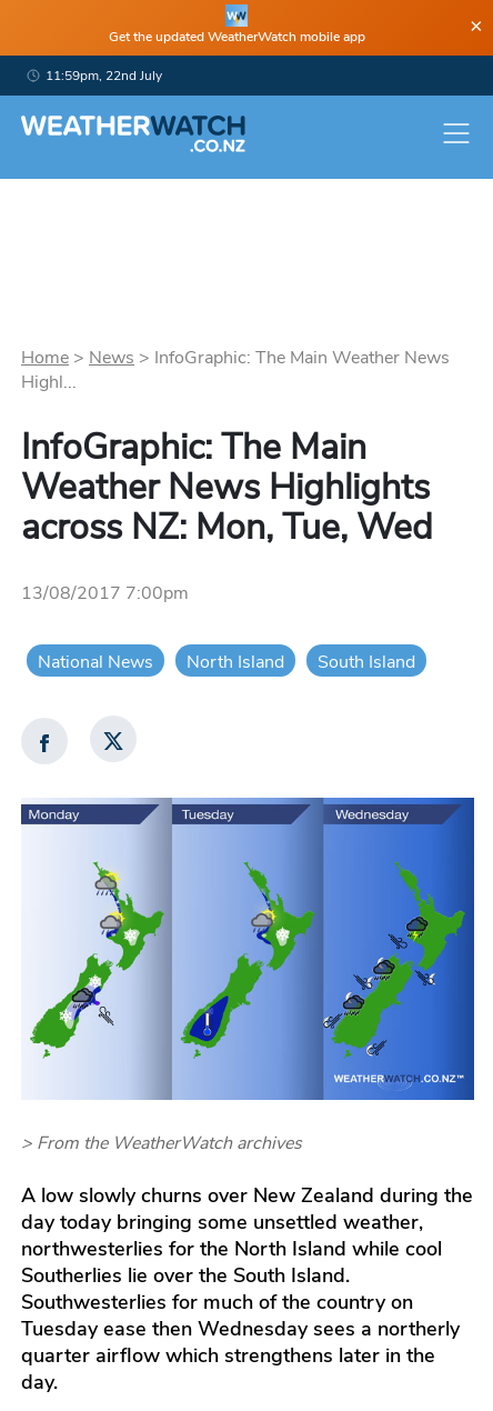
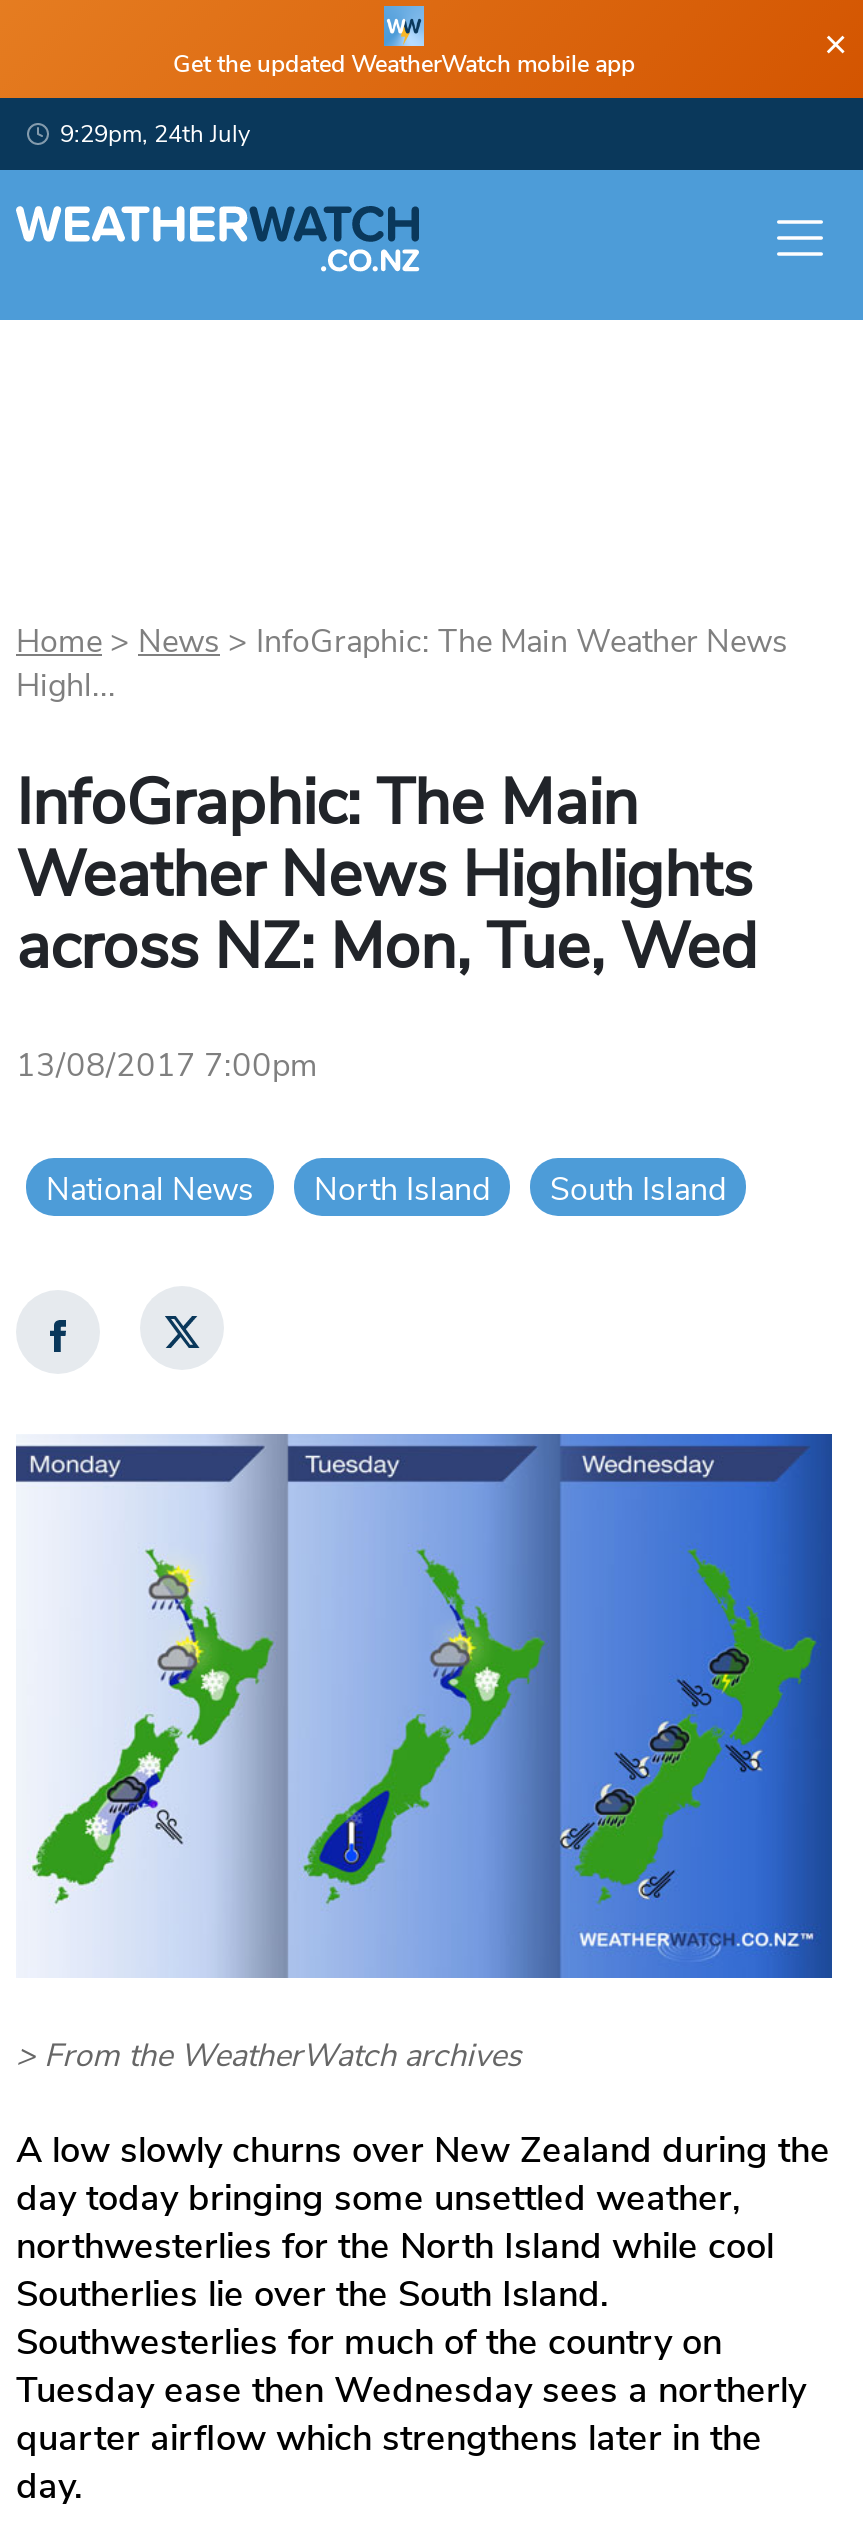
- 11:59pm, 22nd July
+ 9:29pm, 24th July
